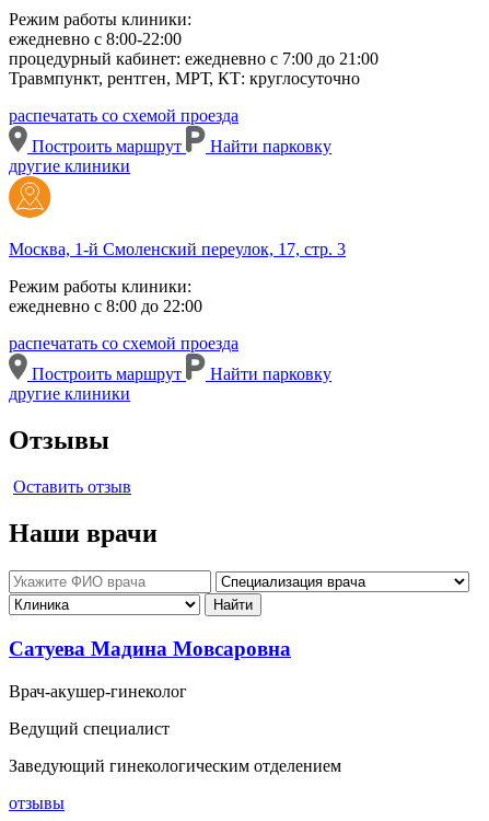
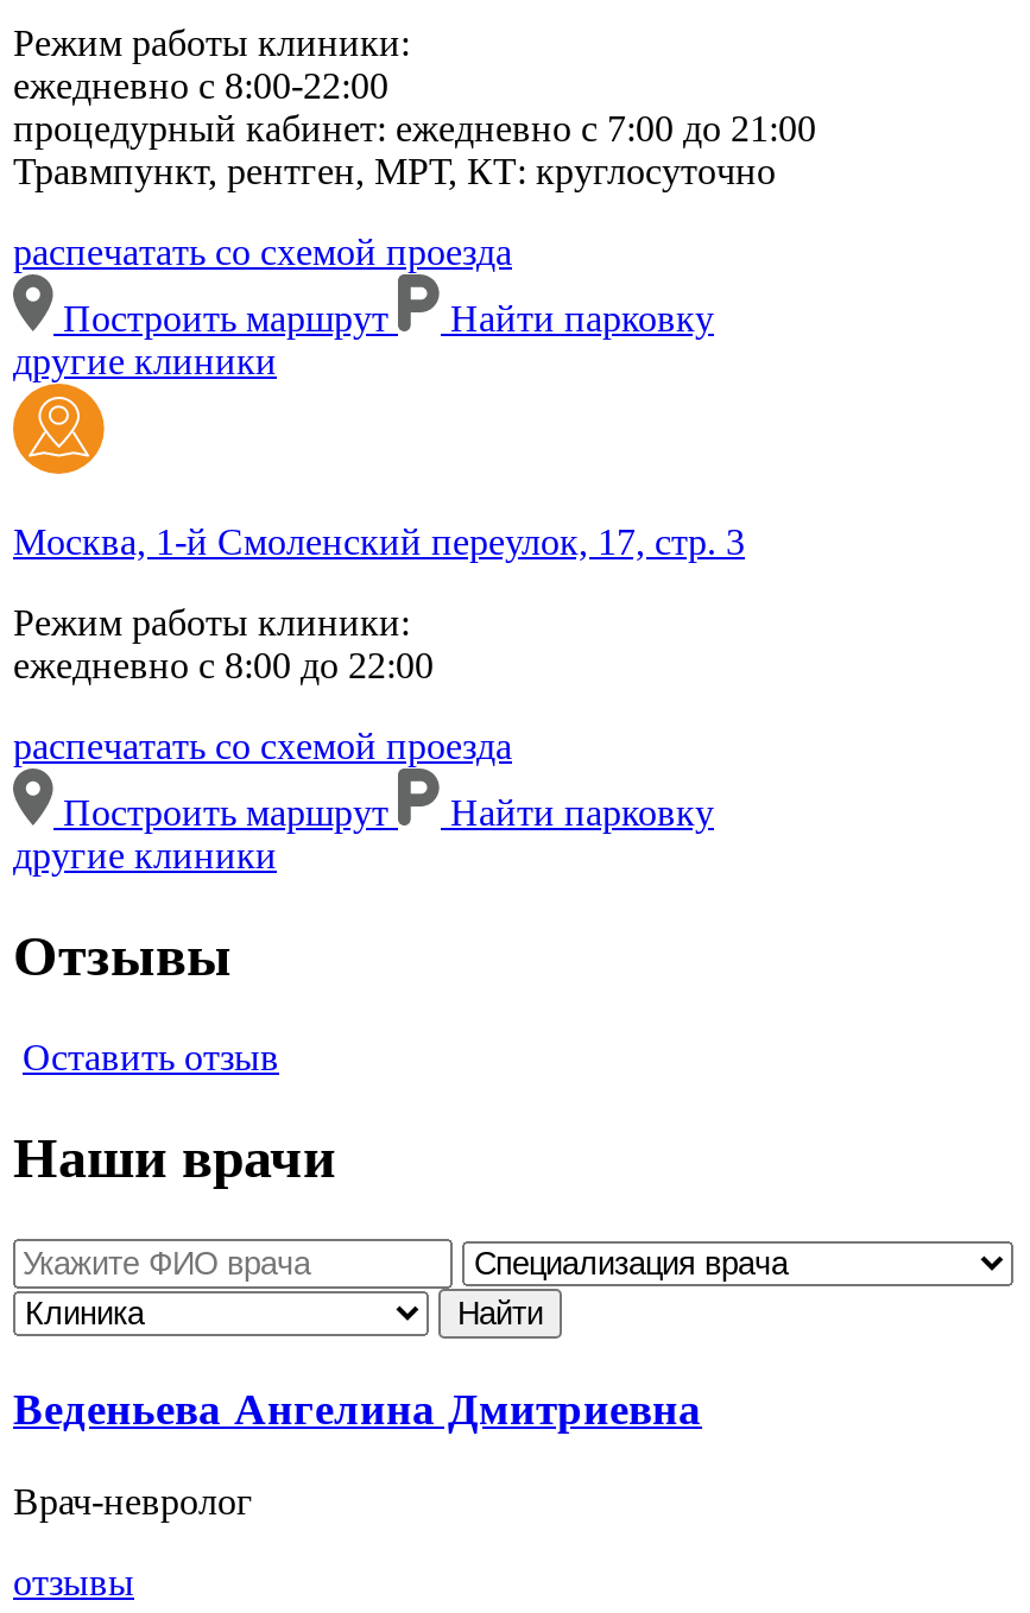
- Сатуева Мадина Мовсаровна
- Врач-акушер-гинеколог
- Ведущий специалист
- Заведующий гинекологическим отделением
+ Веденьева Ангелина Дмитриевна
+ Врач-невролог
